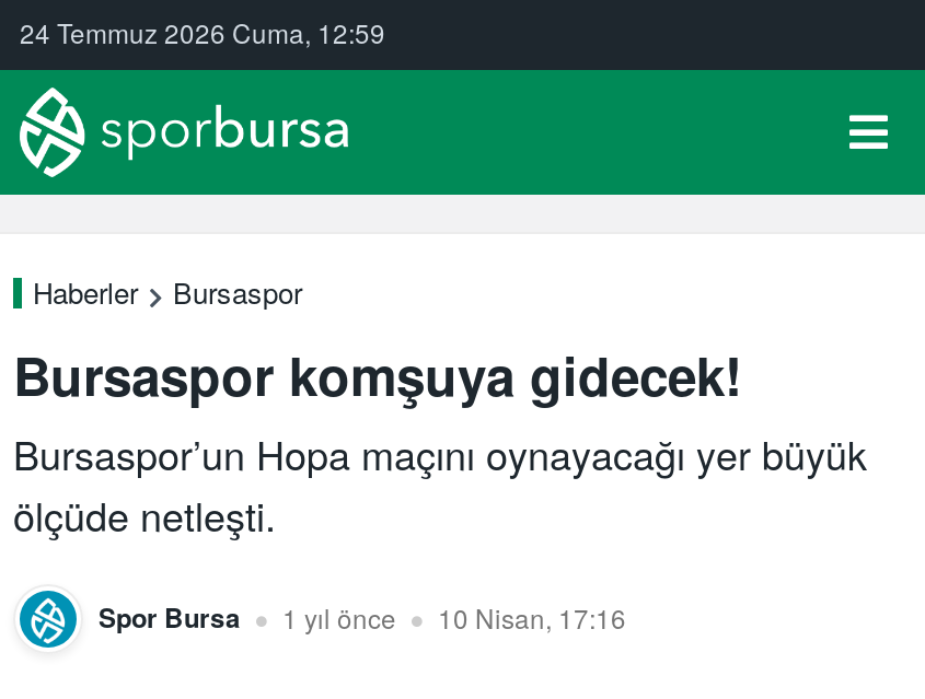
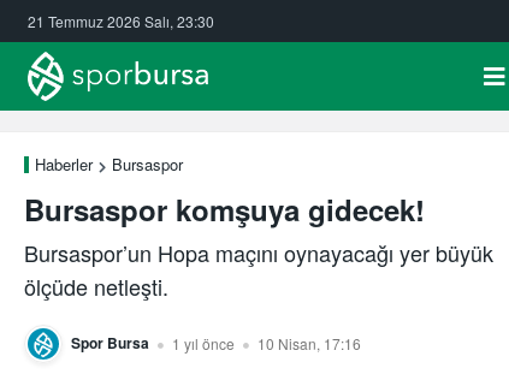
- 24 Temmuz 2026 Cuma, 12:59
+ 21 Temmuz 2026 Salı, 23:30
